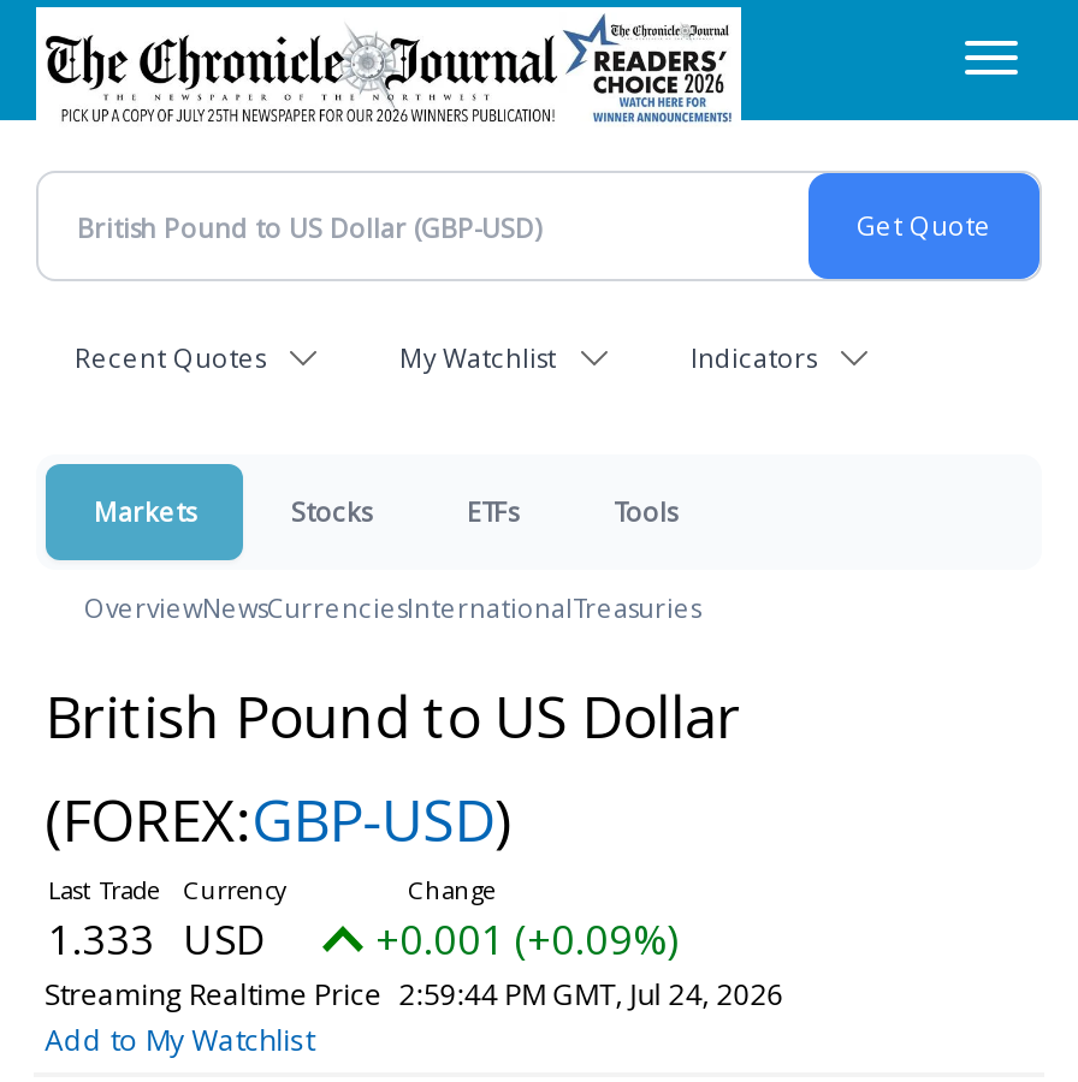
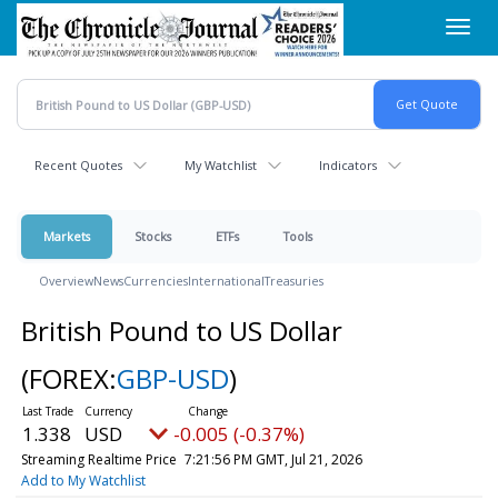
- 1.333 USD
+ 1.338 USD

- +0.001 (+0.09%)
+ -0.005 (-0.37%)

- Streaming Realtime Price 2:59:44 PM GMT, Jul 24, 2026
+ Streaming Realtime Price 7:21:56 PM GMT, Jul 21, 2026
